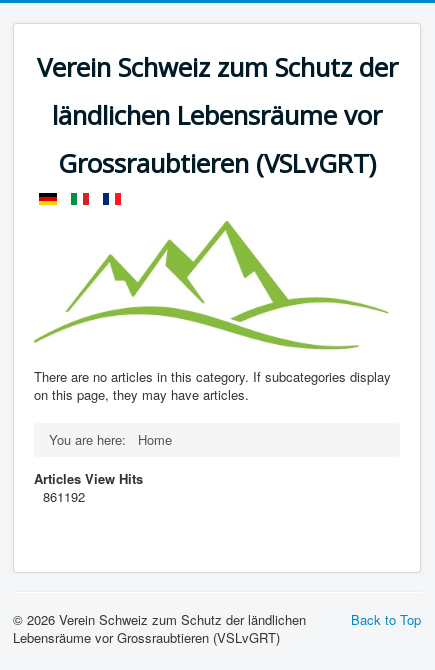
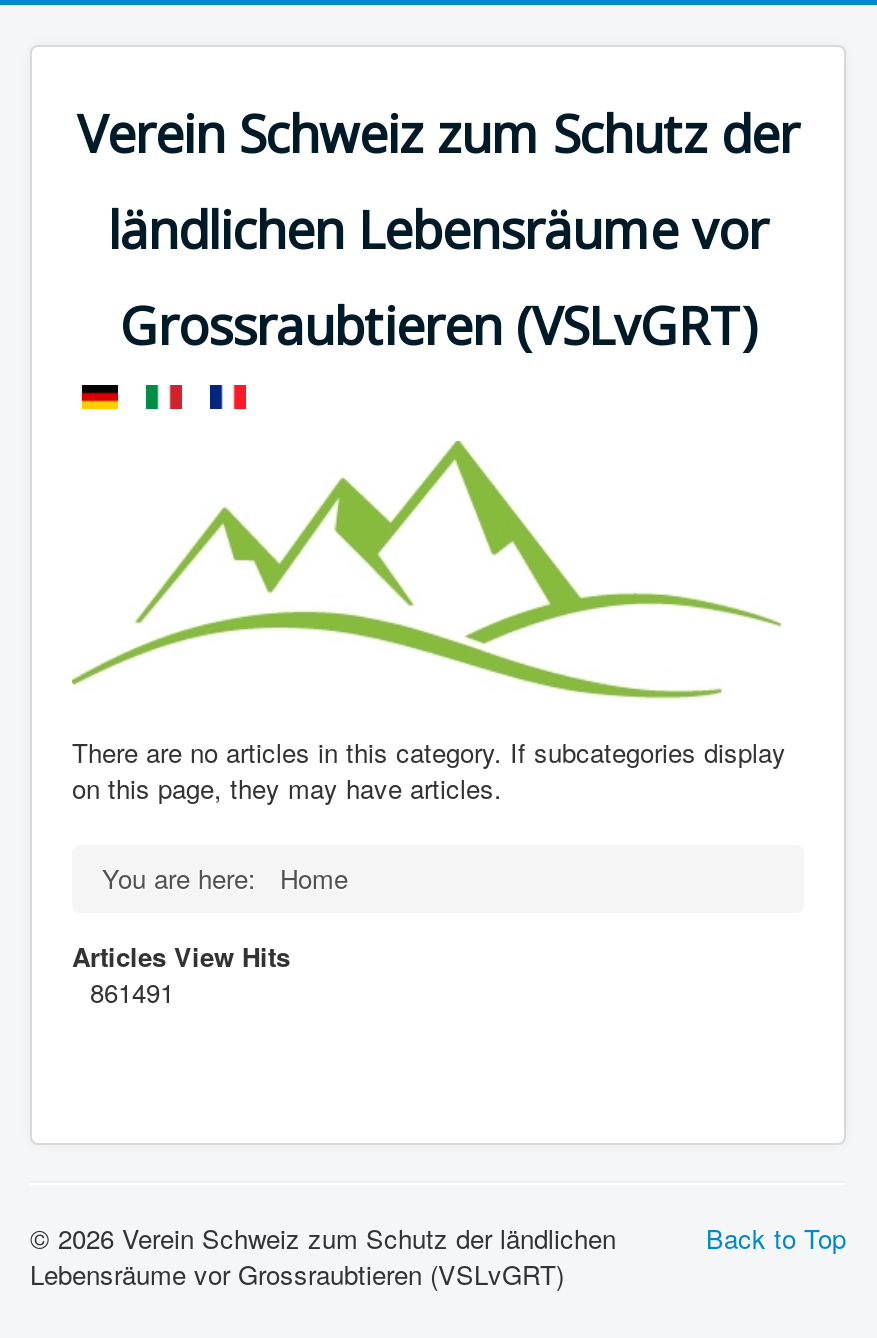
- 861192
+ 861491
